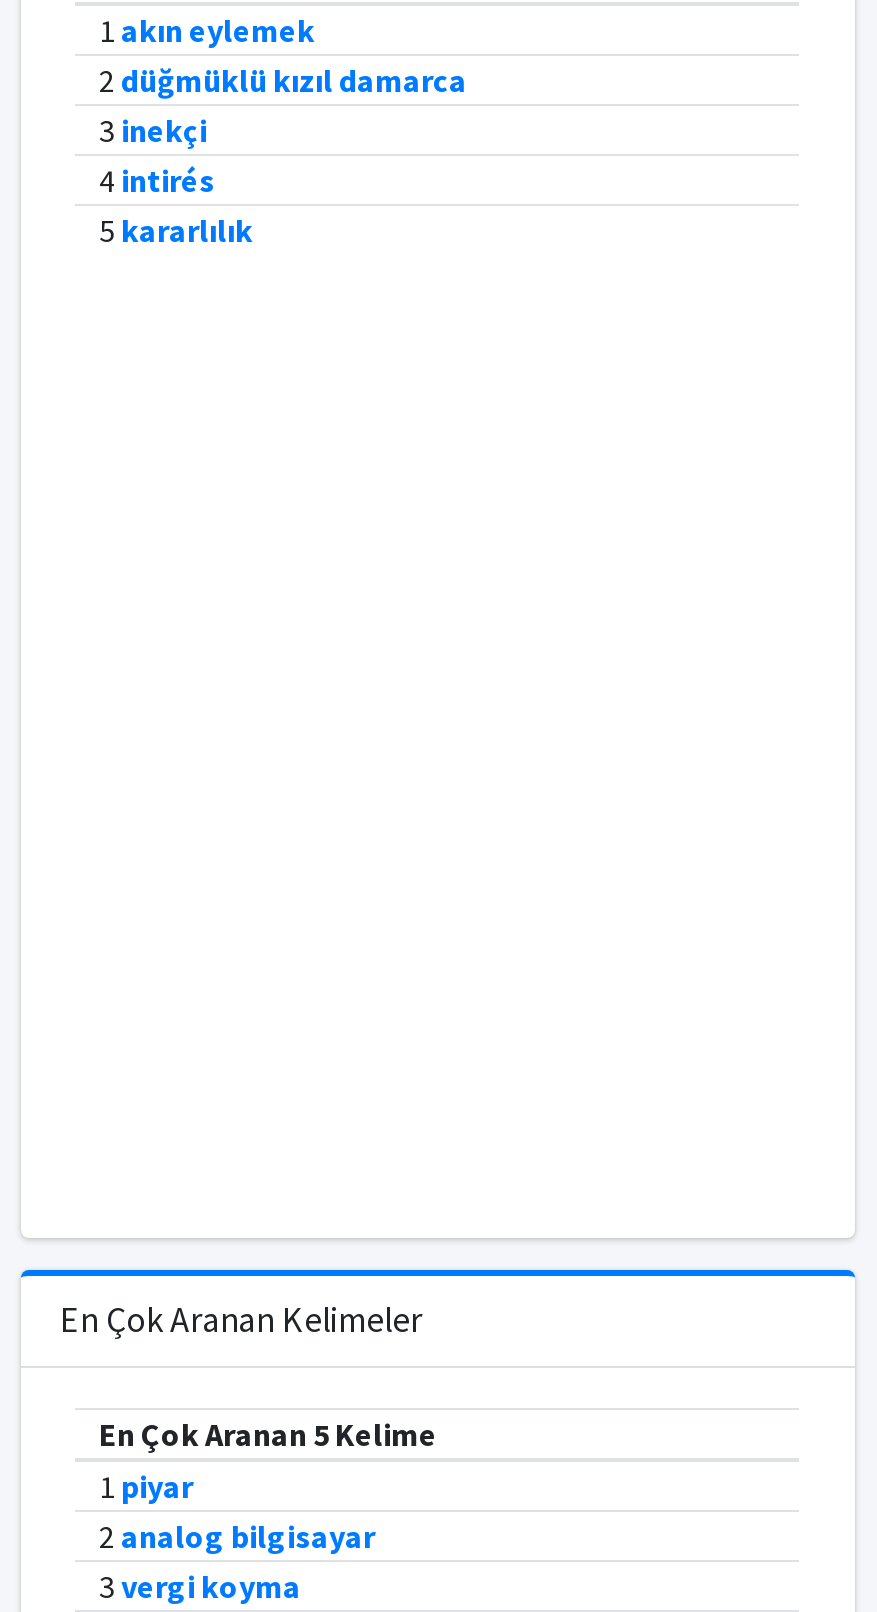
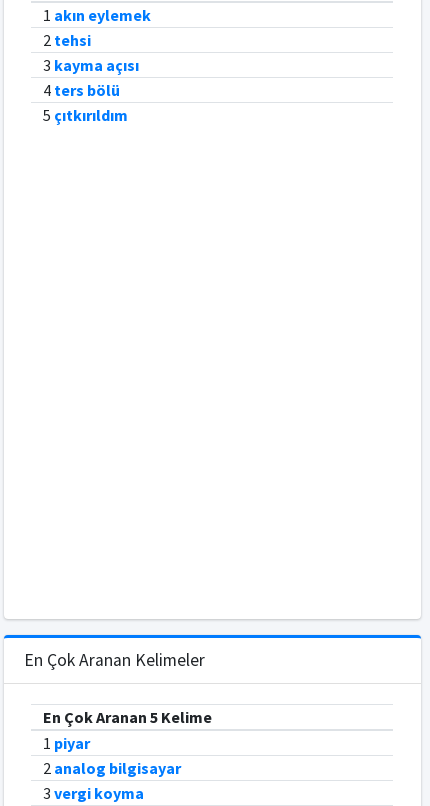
- 2 düğmüklü kızıl damarca
- 3 inekçi
- 4 intirés
- 5 kararlılık
+ 2 tehsi
+ 3 kayma açısı
+ 4 ters bölü
+ 5 çıtkırıldım
